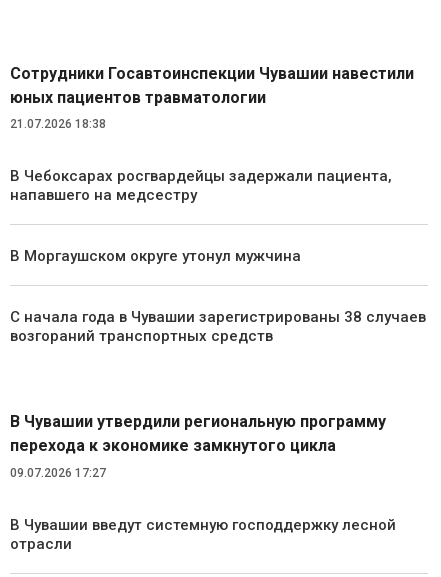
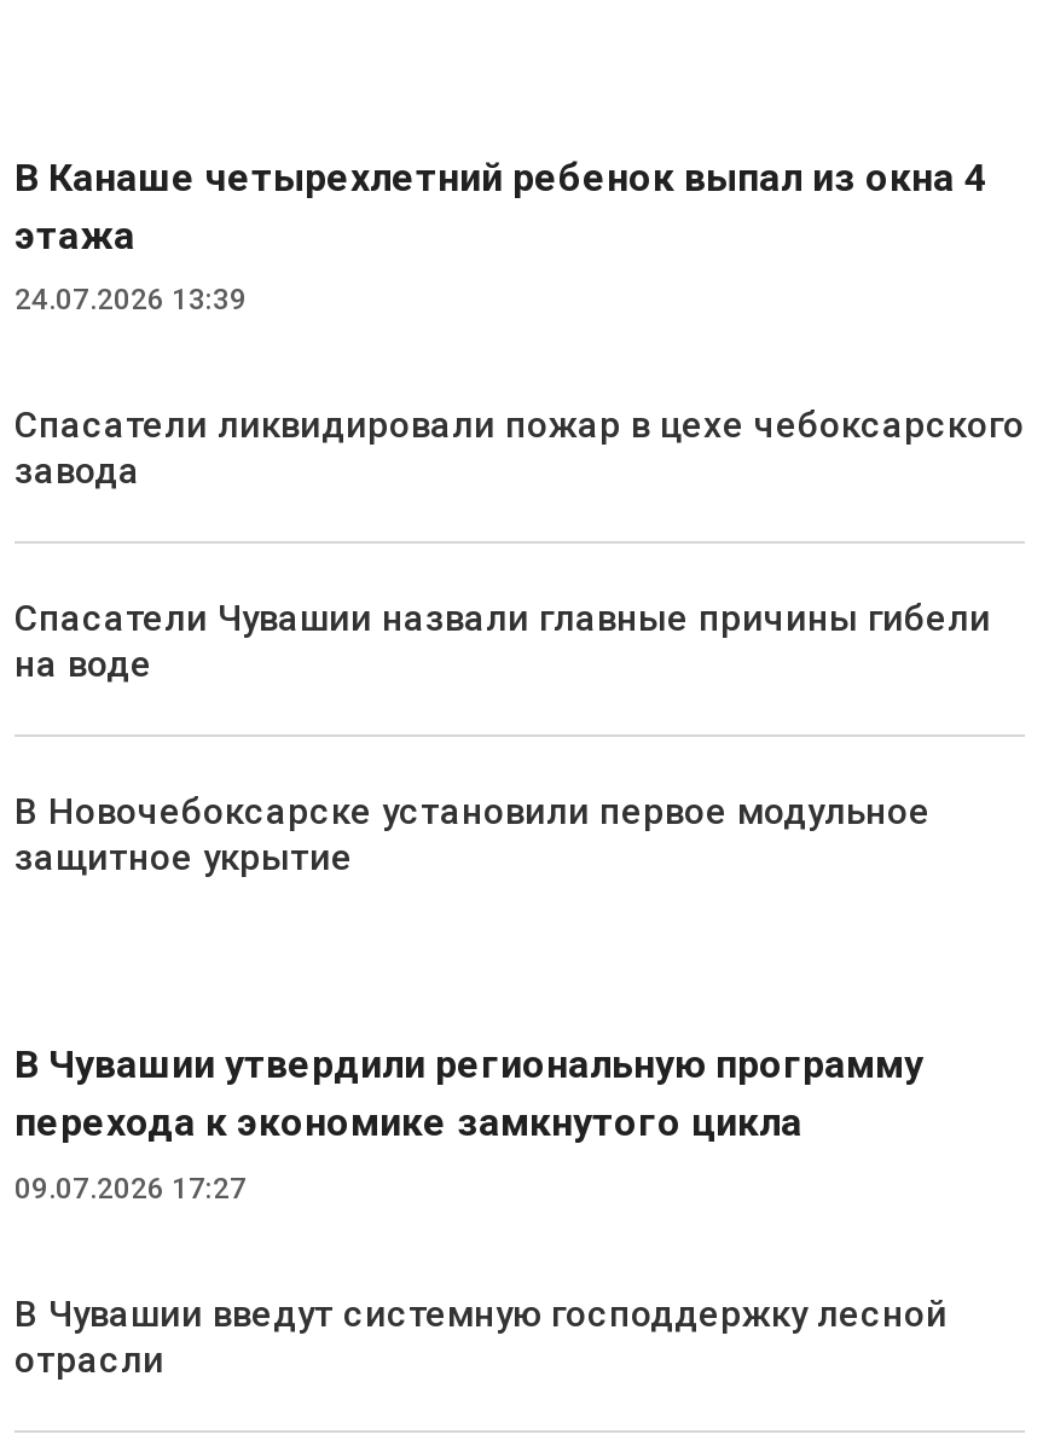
- Сотрудники Госавтоинспекции Чувашии навестили
- юных пациентов травматологии
+ В Канаше четырехлетний ребенок выпал из окна 4
+ этажа

- 21.07.2026 18:38
+ 24.07.2026 13:39

- В Чебоксарах росгвардейцы задержали пациента,
- напавшего на медсестру
+ Спасатели ликвидировали пожар в цехе чебоксарского
+ завода

- В Моргаушском округе утонул мужчина
+ Спасатели Чувашии назвали главные причины гибели
+ на воде

- С начала года в Чувашии зарегистрированы 38 случаев
- возгораний транспортных средств
+ В Новочебоксарске установили первое модульное
+ защитное укрытие
